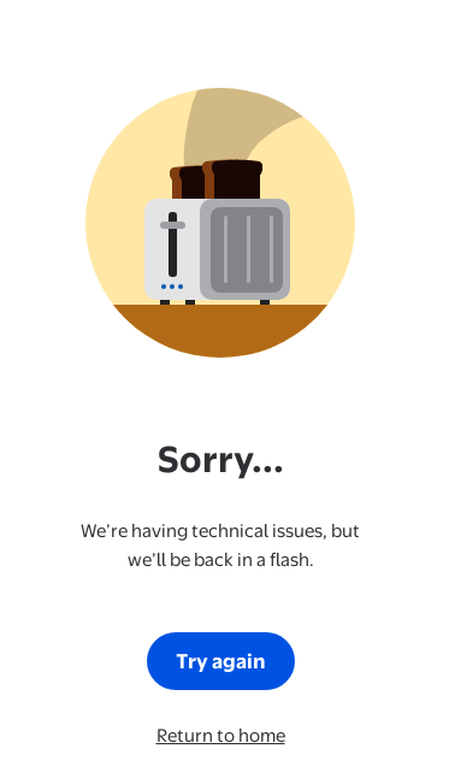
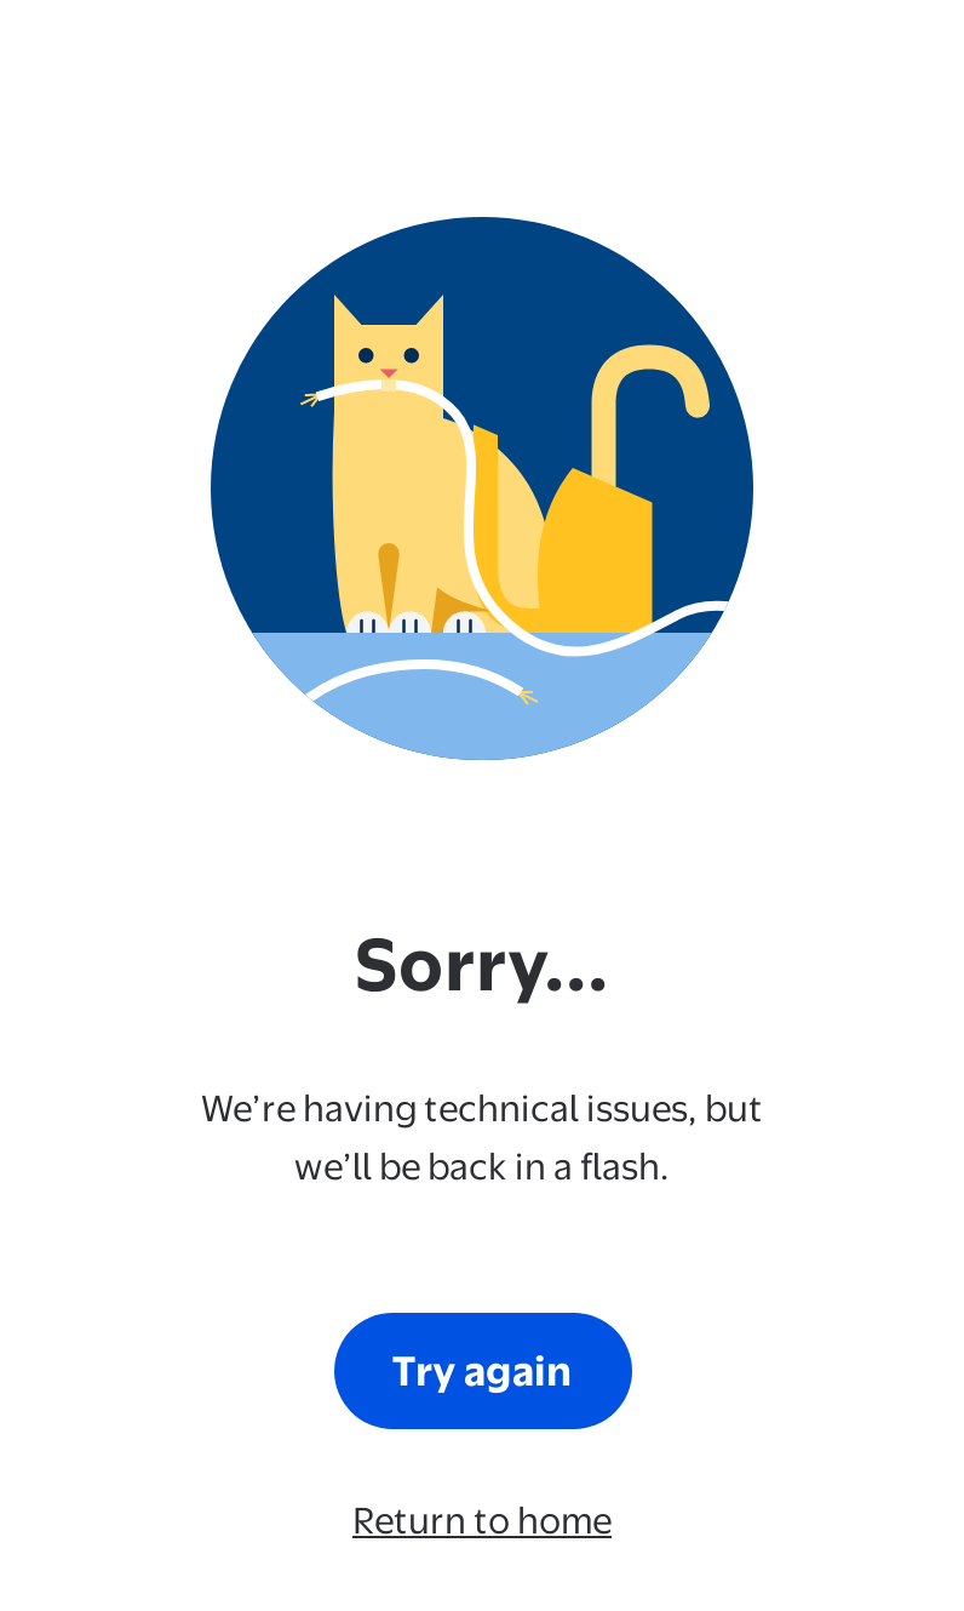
- [image]
+ [image]
